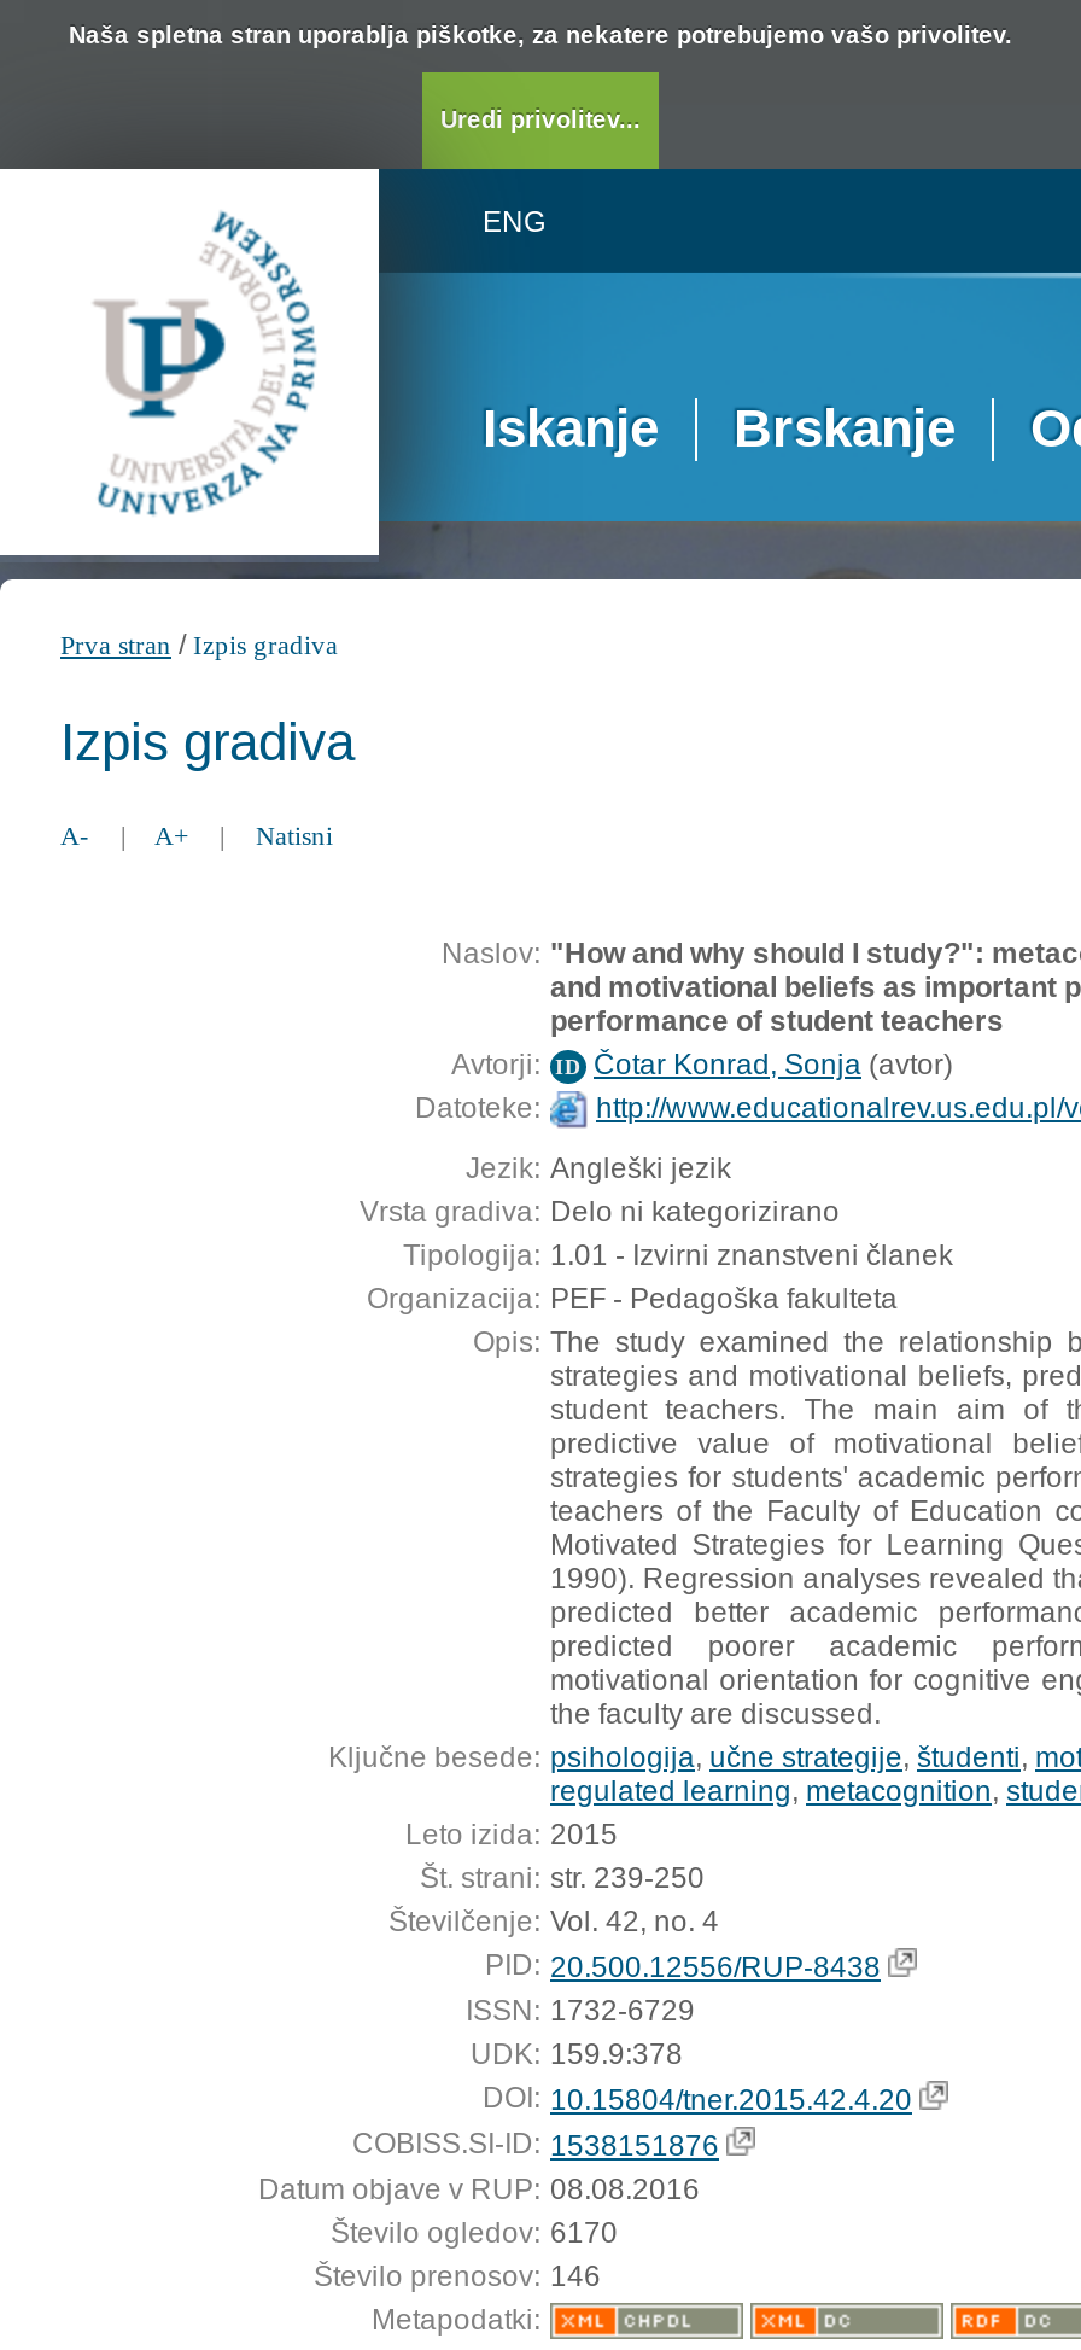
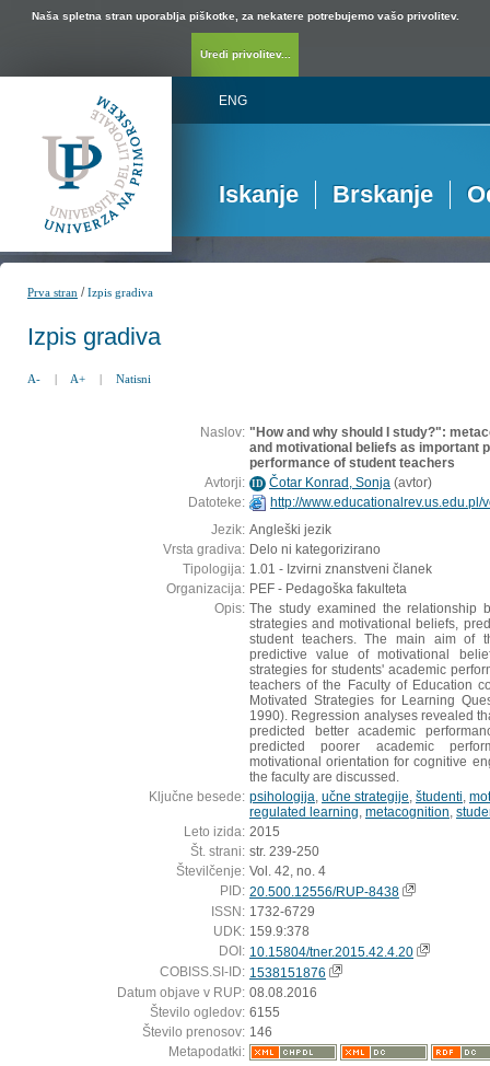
- Število ogledov: 6170
+ Število ogledov: 6155
